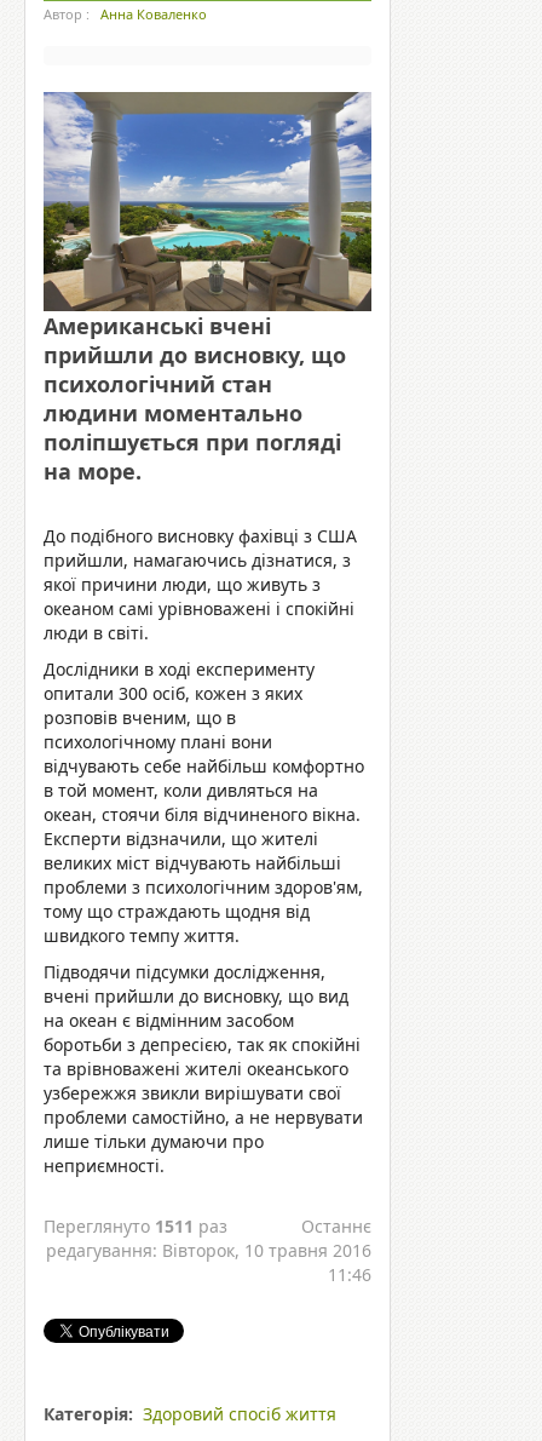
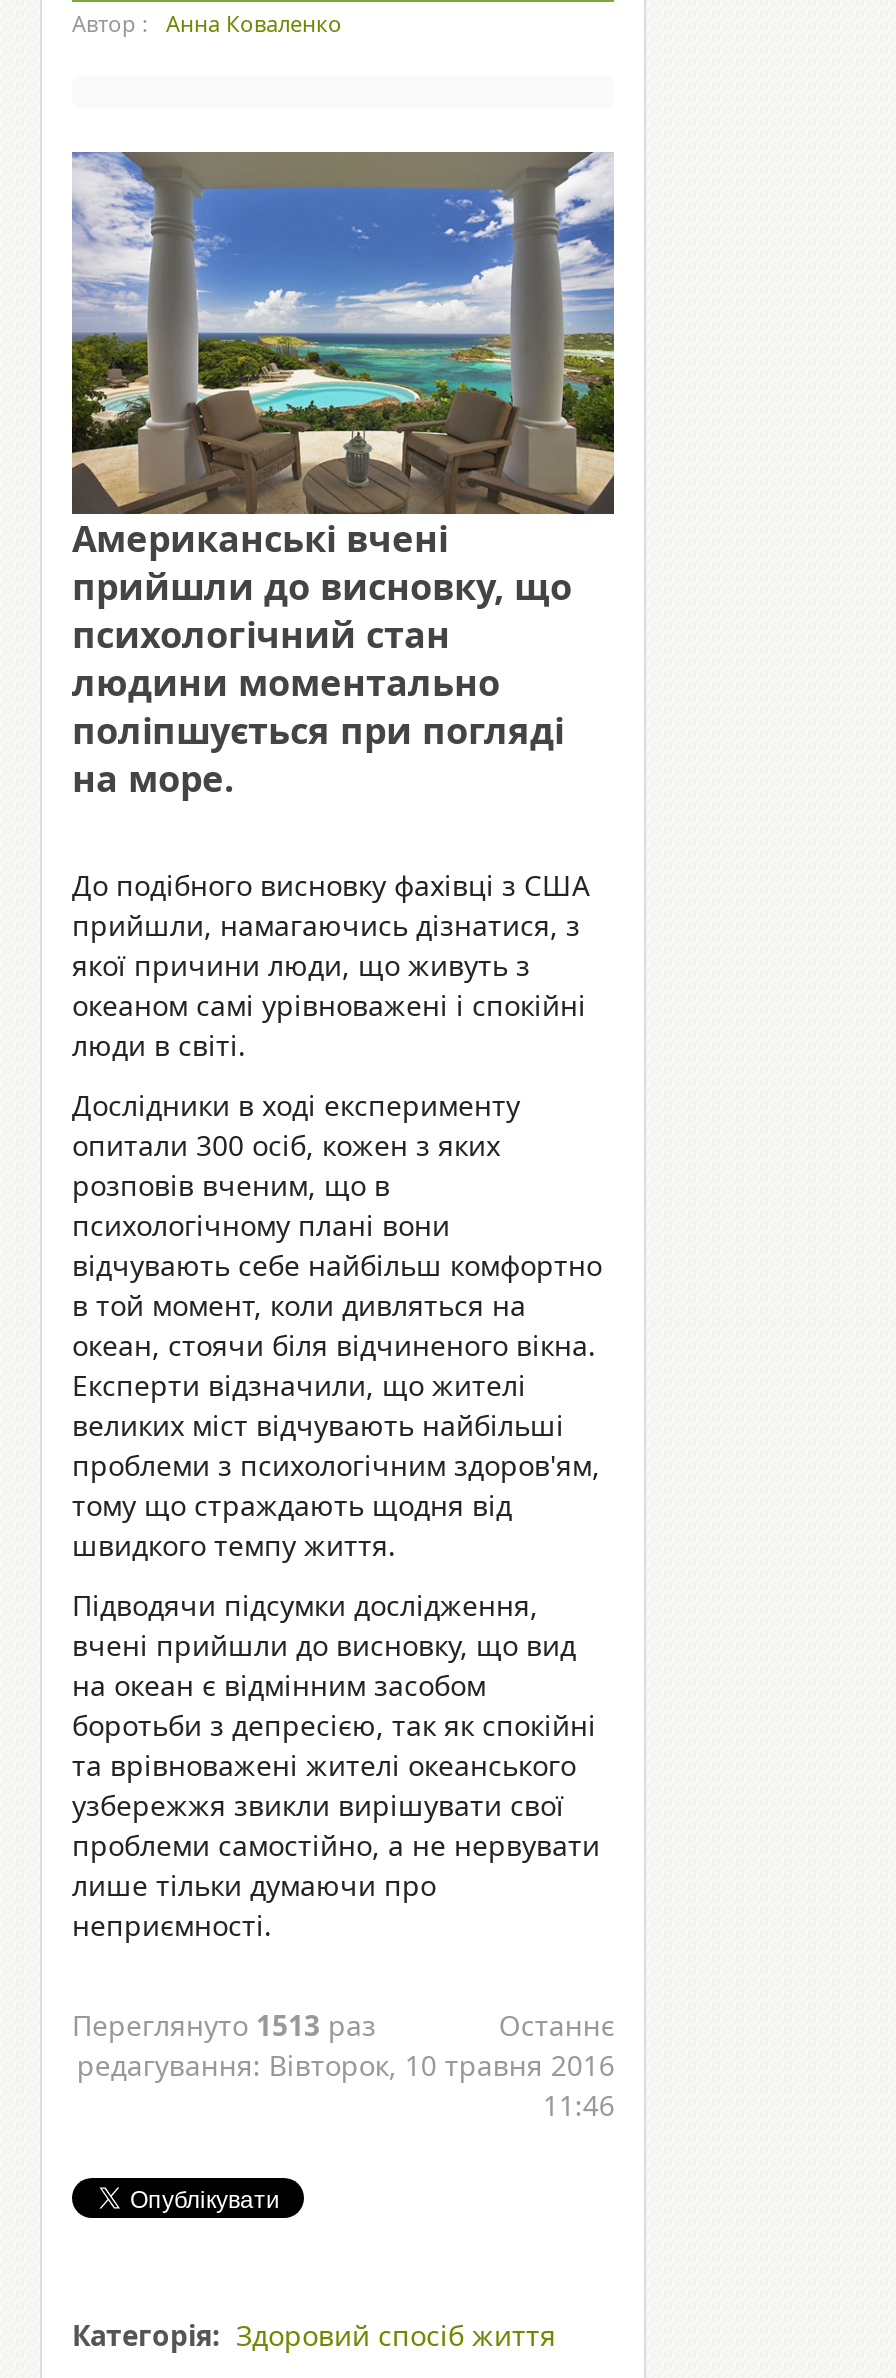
- Переглянуто 1511 раз
+ Переглянуто 1513 раз
